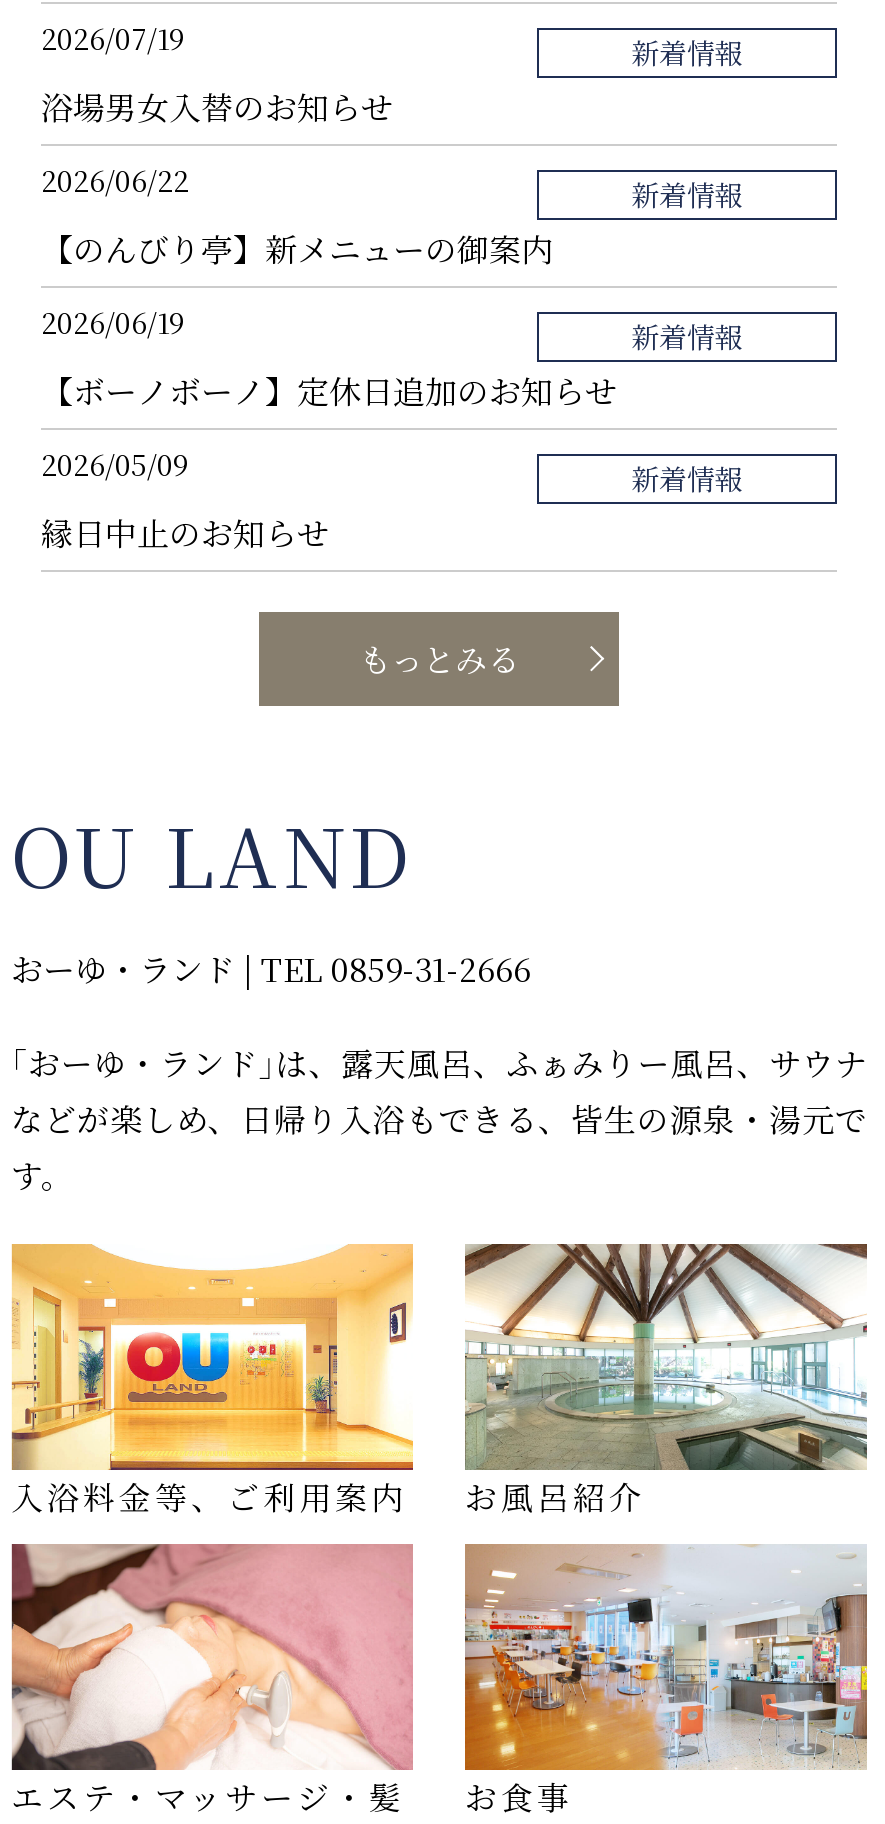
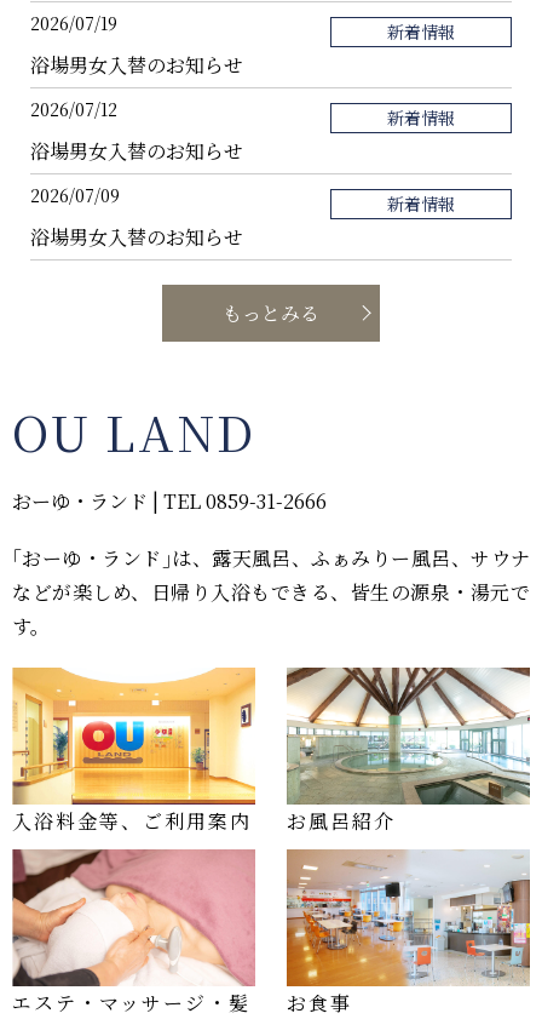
- 2026/06/22
+ 2026/07/12

- 【のんびり亭】新メニューの御案内
+ 浴場男女入替のお知らせ

- 2026/06/19
- 【ボーノボーノ】定休日追加のお知らせ
- 新着情報
- 2026/05/09
- 縁日中止のお知らせ
+ 2026/07/09
+ 浴場男女入替のお知らせ
